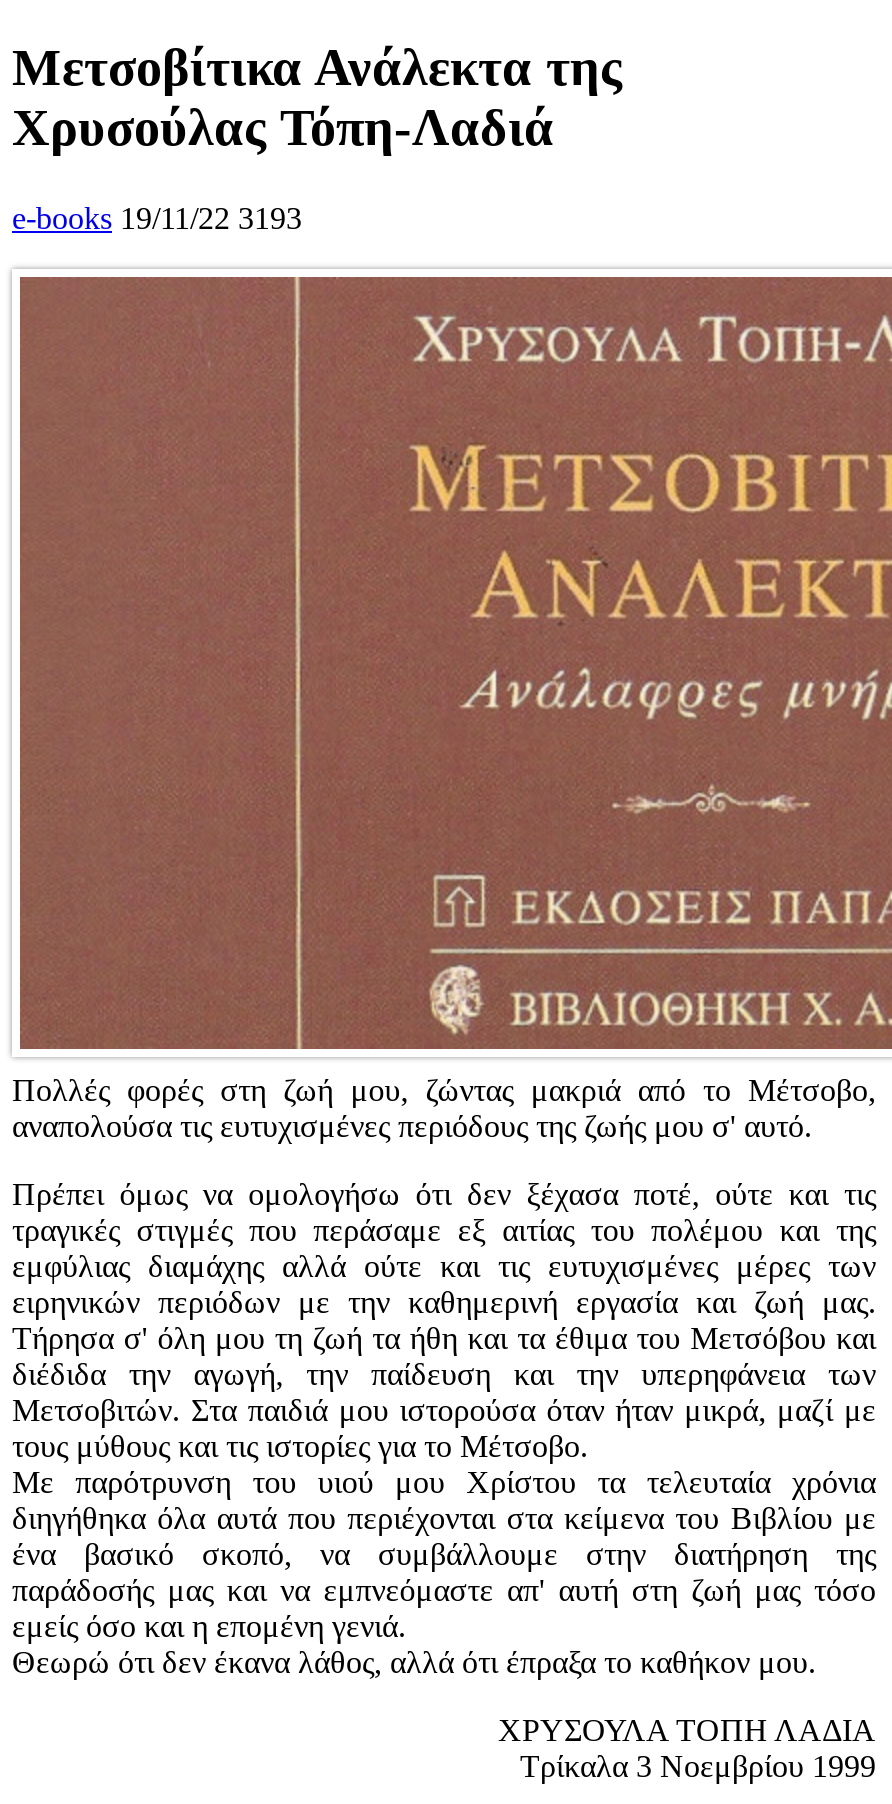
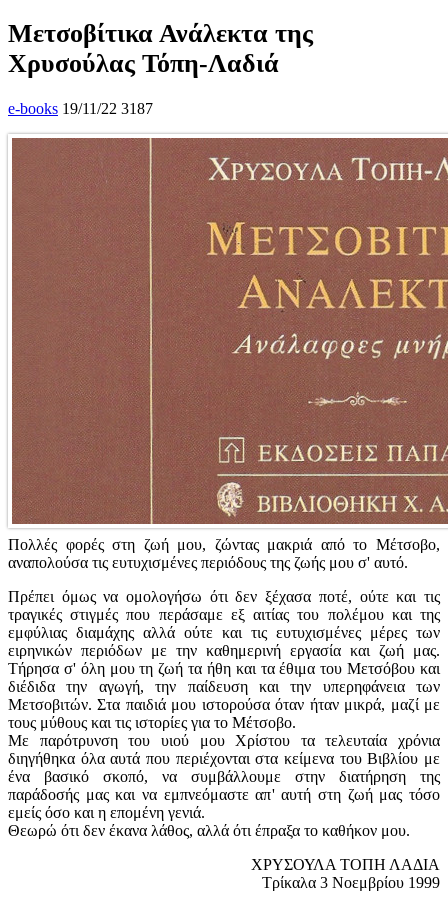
- e-books 19/11/22 3193
+ e-books 19/11/22 3187
